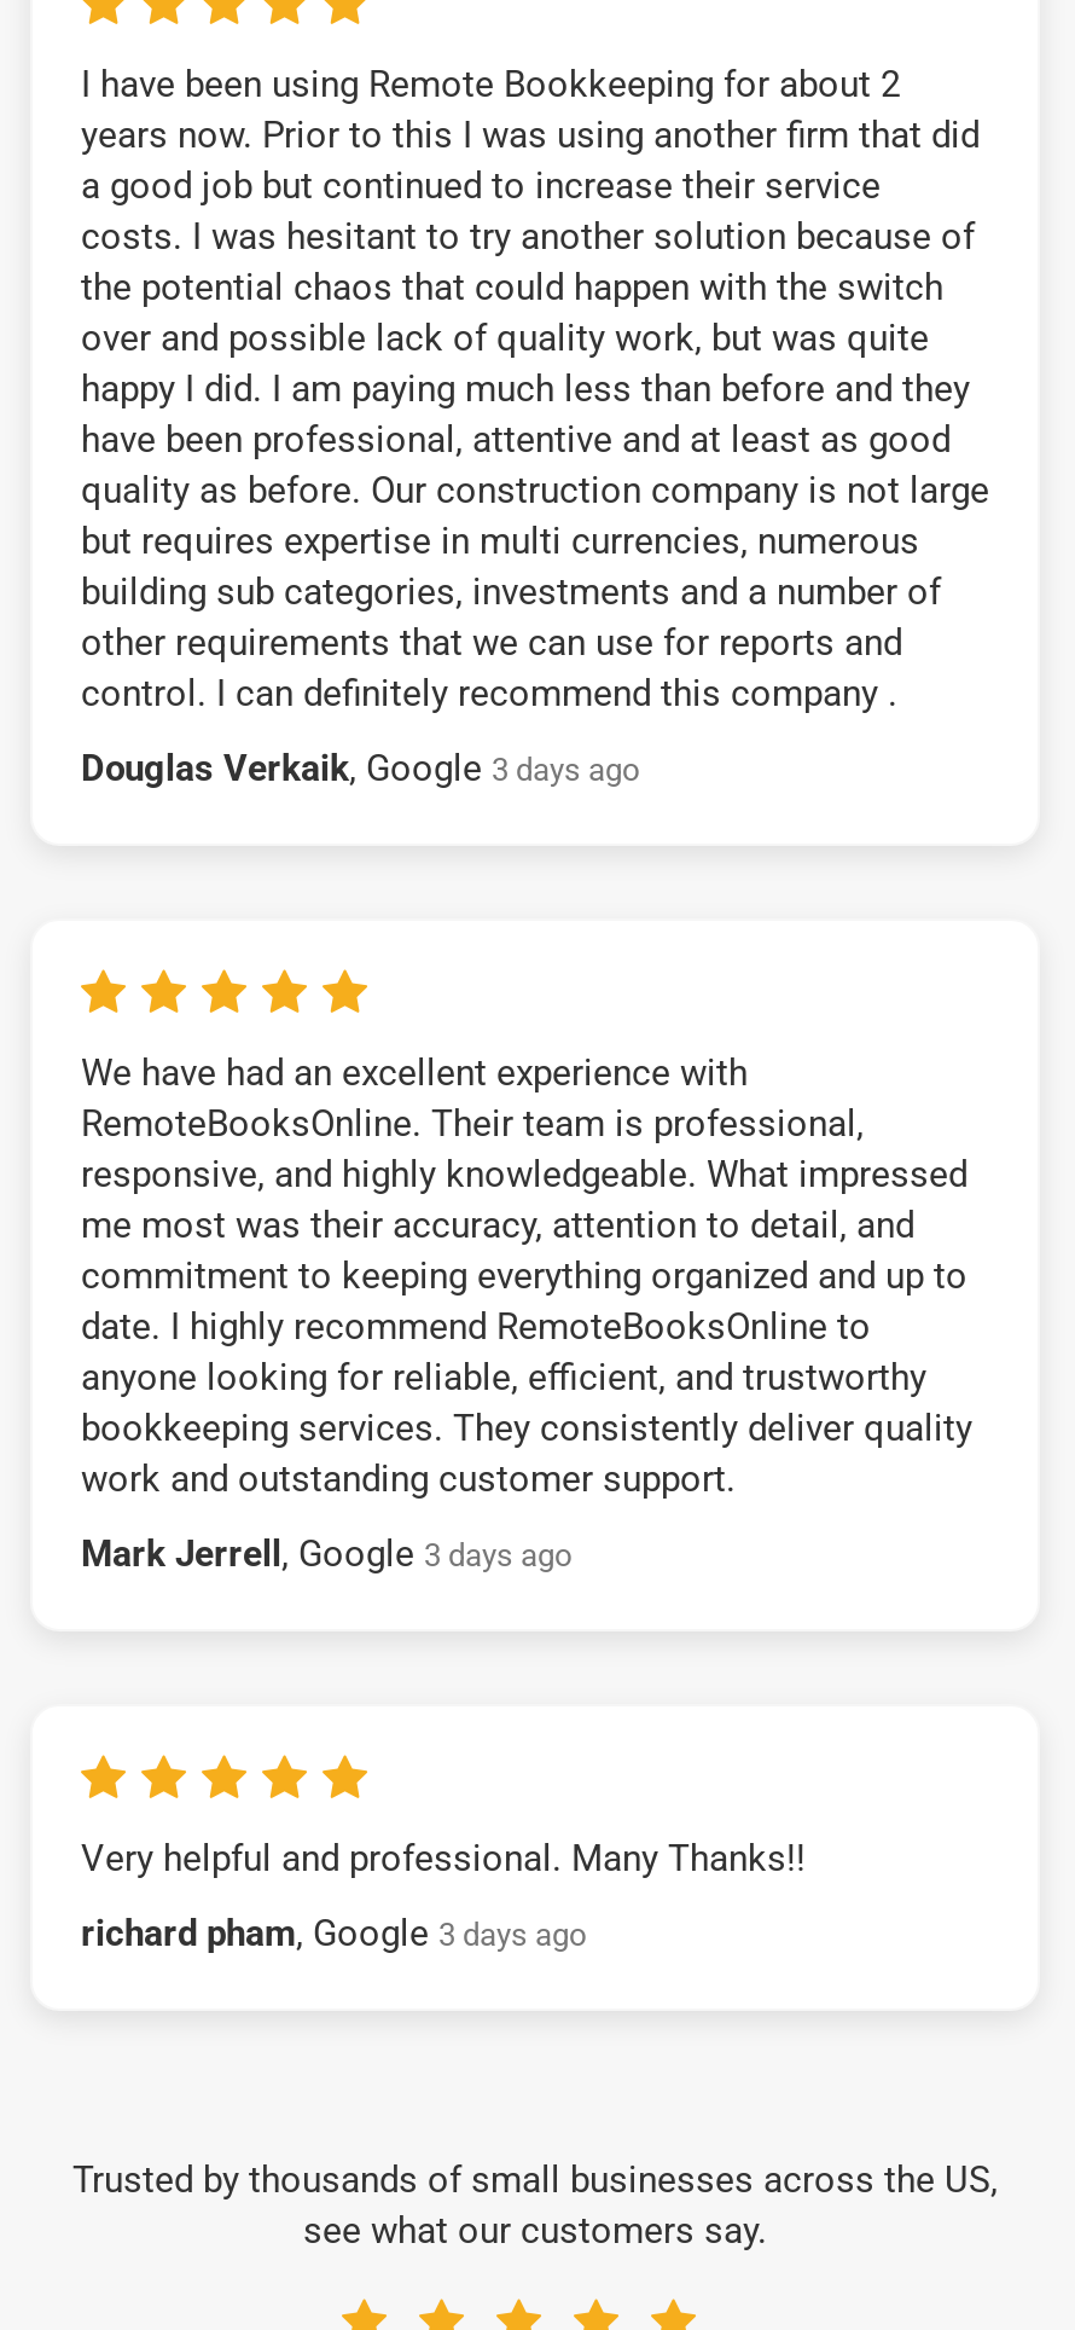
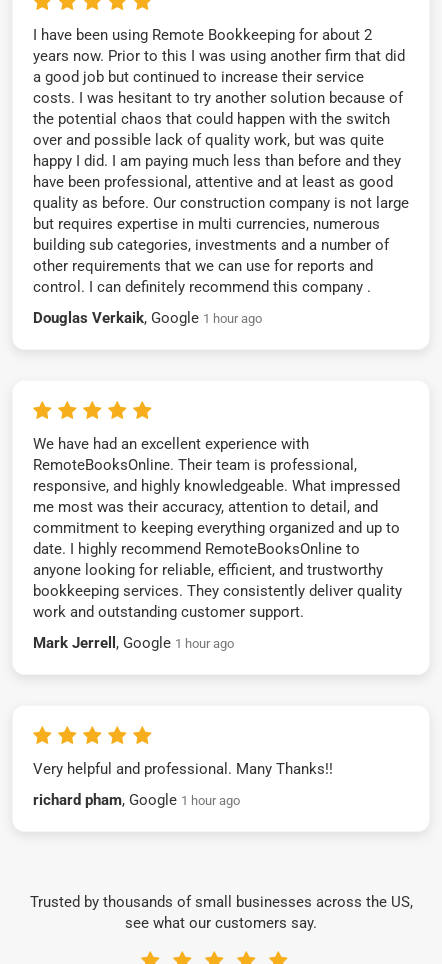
- Douglas Verkaik, Google 3 days ago
+ Douglas Verkaik, Google 1 hour ago

- Mark Jerrell, Google 3 days ago
+ Mark Jerrell, Google 1 hour ago

- richard pham, Google 3 days ago
+ richard pham, Google 1 hour ago
